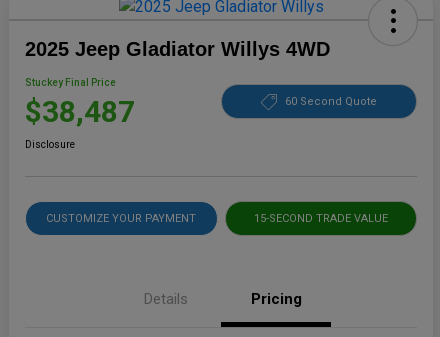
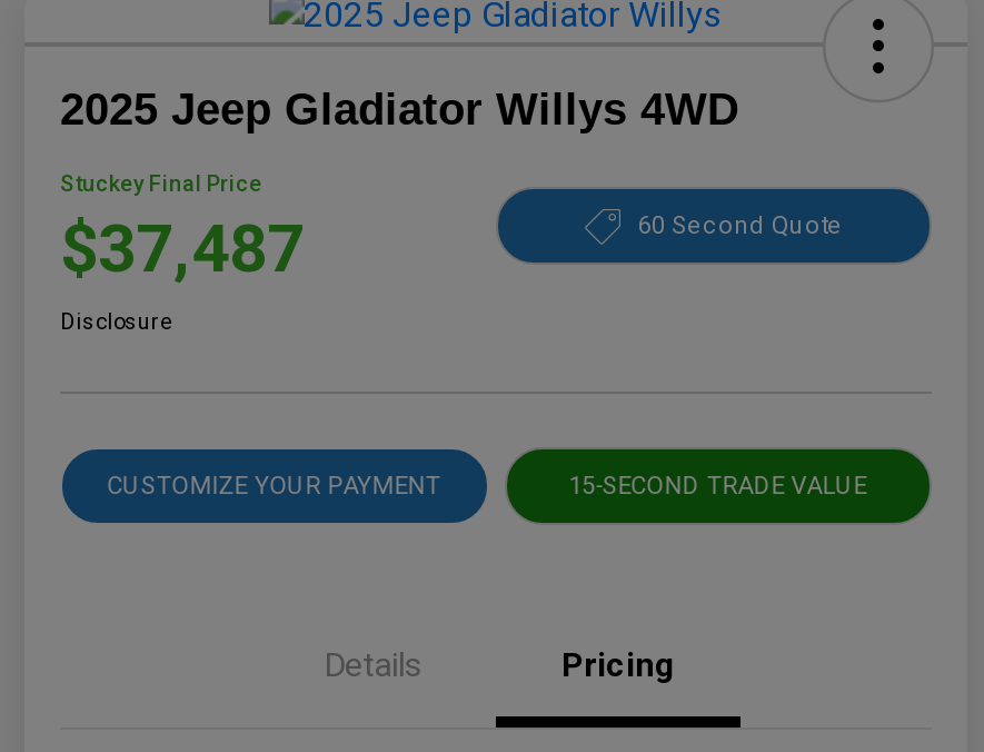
- $38,487
+ $37,487
